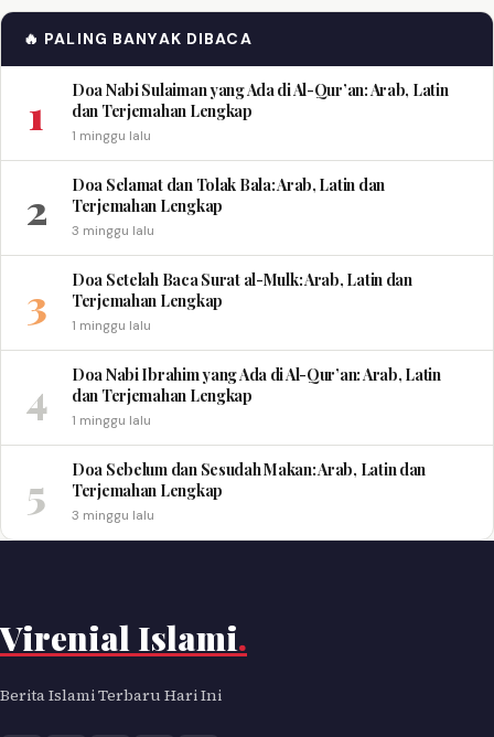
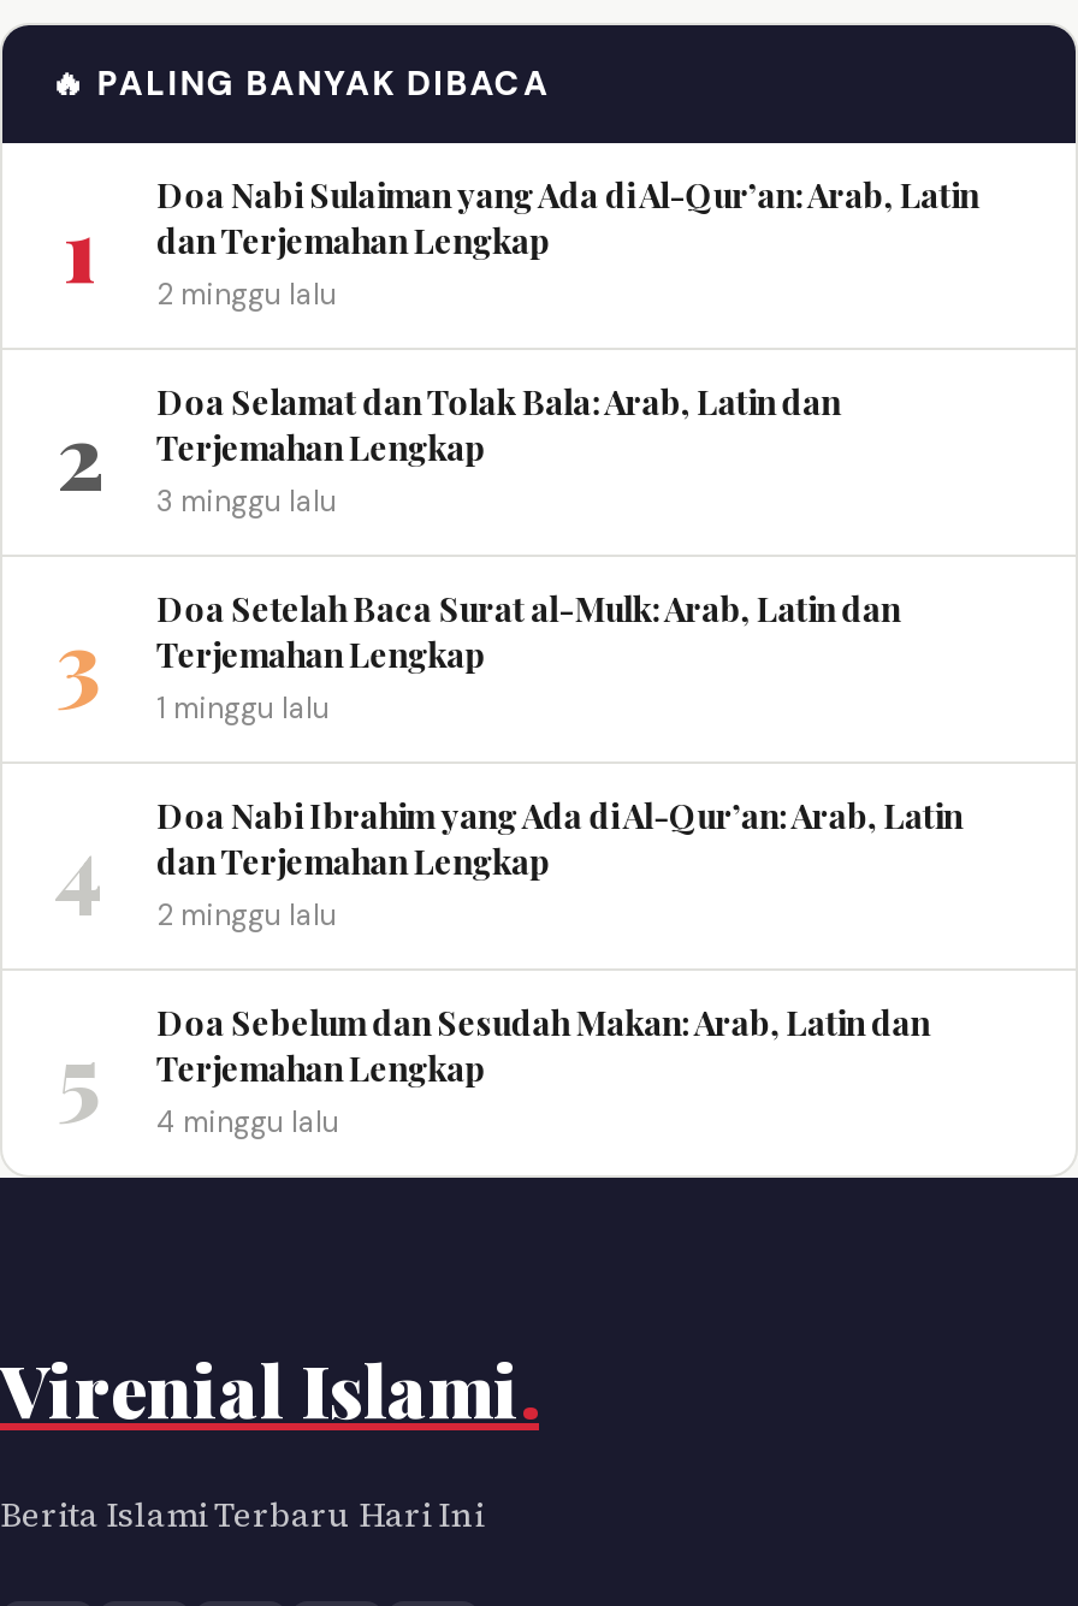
- 1 1 minggu lalu Doa Nabi Sulaiman yang Ada di Al-Qur’an: Arab, Latin dan Terjemahan Lengkap
+ 1 2 minggu lalu Doa Nabi Sulaiman yang Ada di Al-Qur’an: Arab, Latin dan Terjemahan Lengkap

- 4 1 minggu lalu Doa Nabi Ibrahim yang Ada di Al-Qur’an: Arab, Latin dan Terjemahan Lengkap
+ 4 2 minggu lalu Doa Nabi Ibrahim yang Ada di Al-Qur’an: Arab, Latin dan Terjemahan Lengkap

- 5 3 minggu lalu Doa Sebelum dan Sesudah Makan: Arab, Latin dan Terjemahan Lengkap
+ 5 4 minggu lalu Doa Sebelum dan Sesudah Makan: Arab, Latin dan Terjemahan Lengkap
